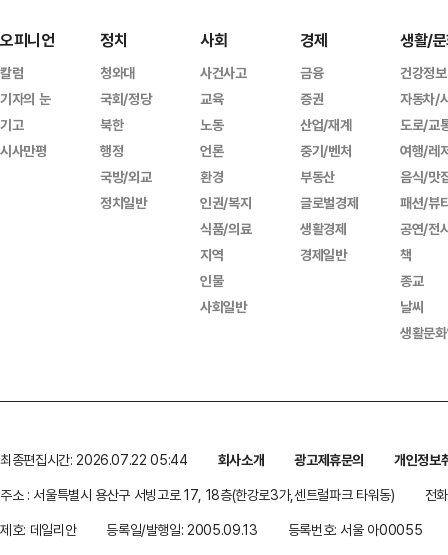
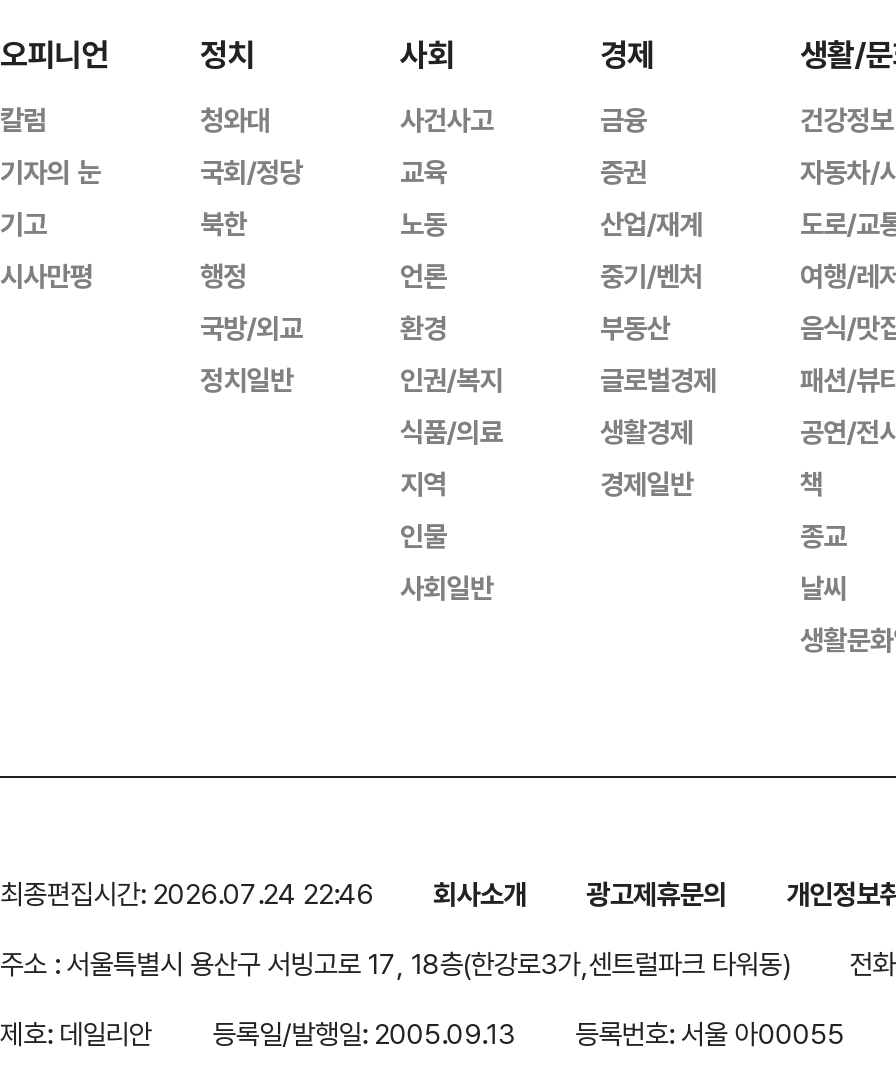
- 최종편집시간: 2026.07.22 05:44
+ 최종편집시간: 2026.07.24 22:46
